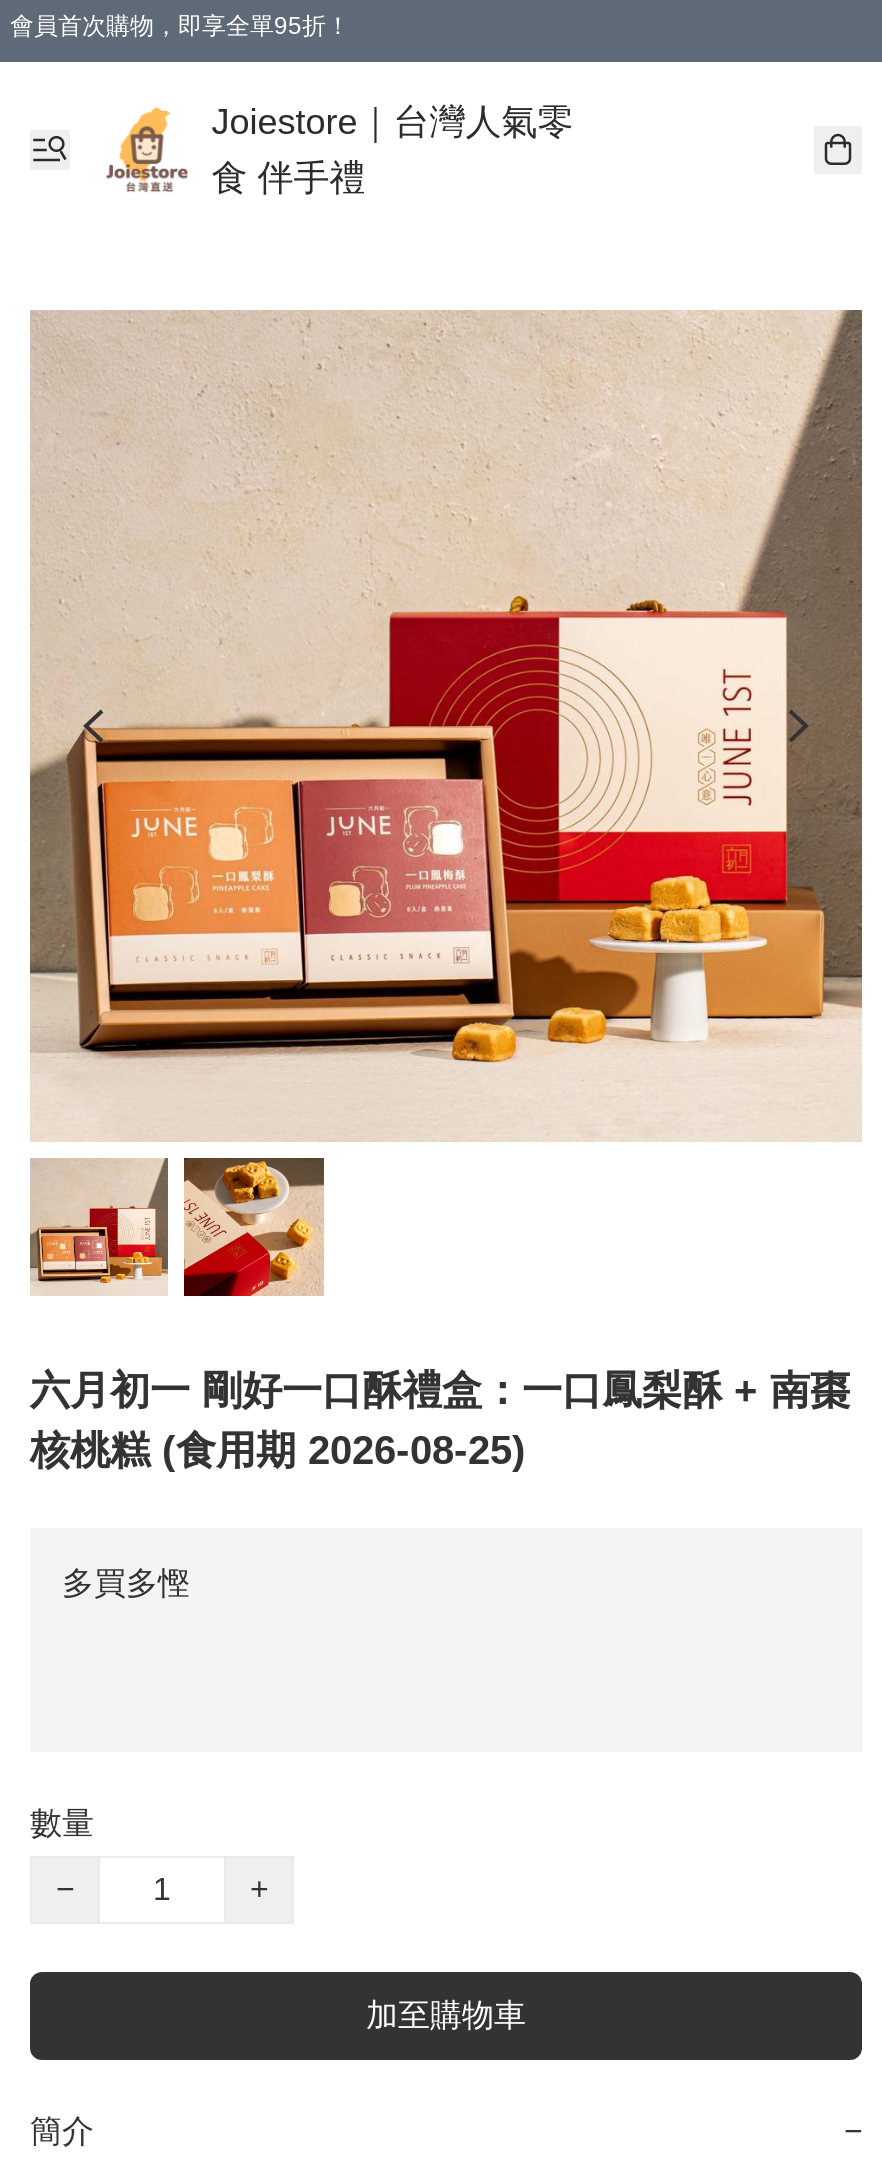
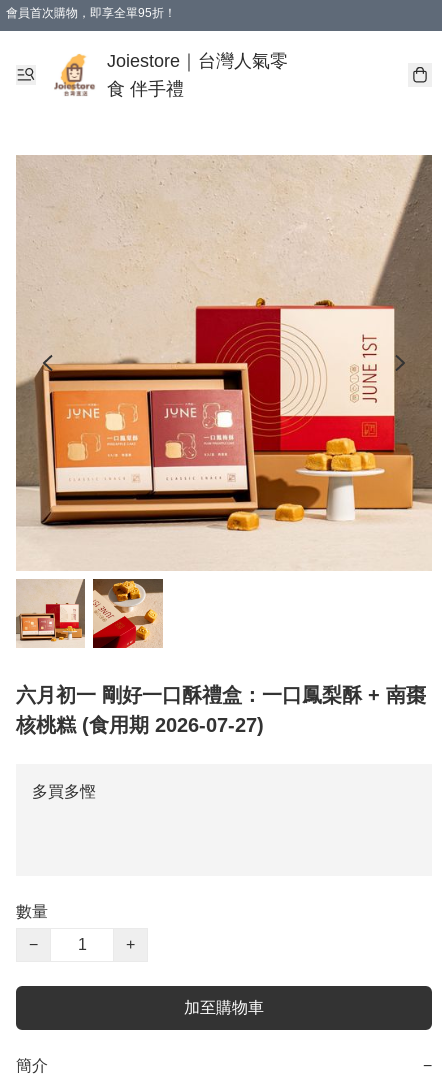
- 核桃糕 (食用期 2026-08-25)
+ 核桃糕 (食用期 2026-07-27)
